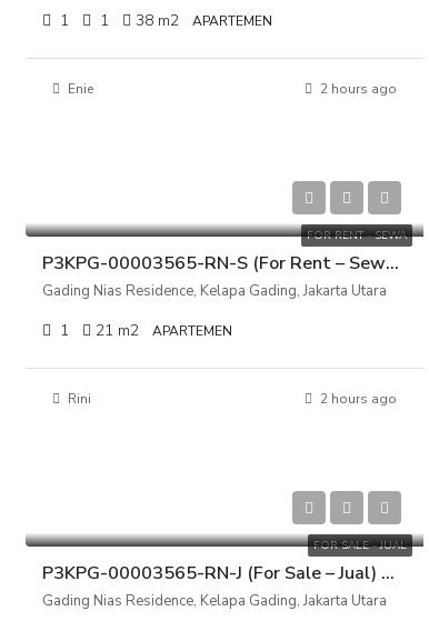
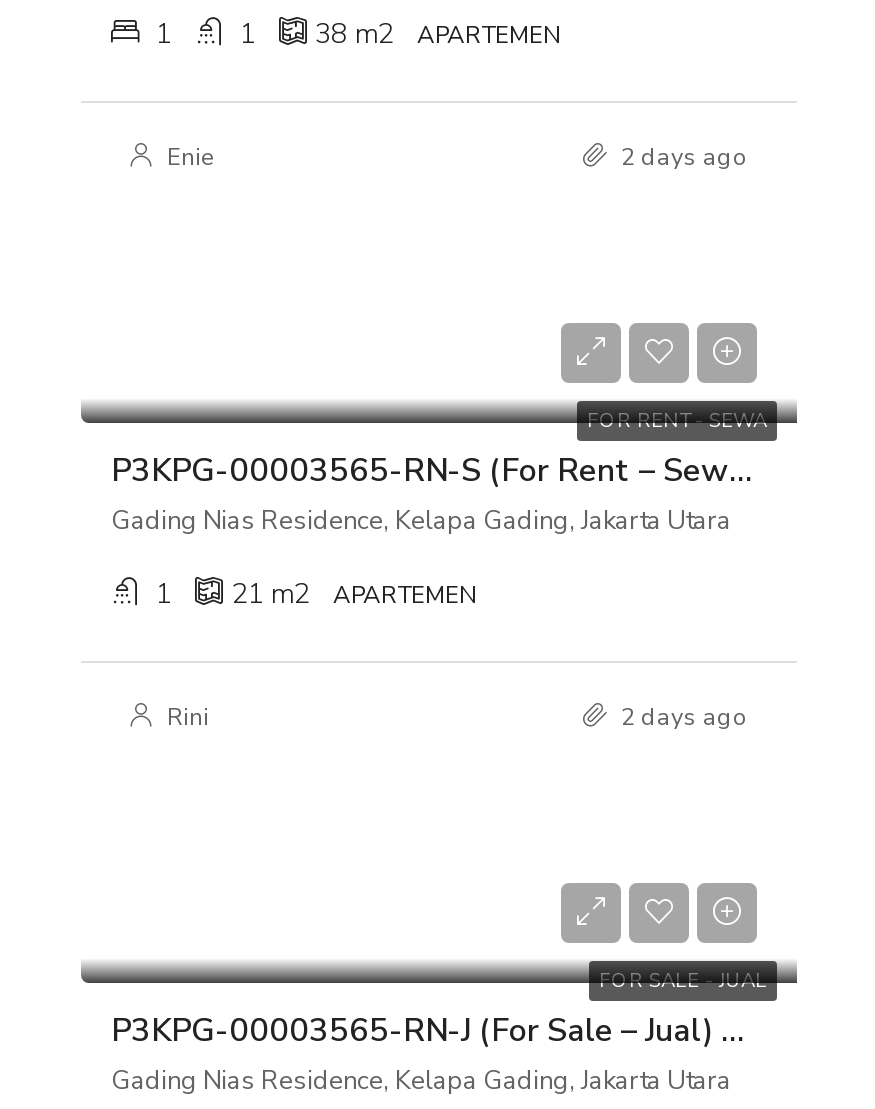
- 2 hours ago
+ 2 days ago

- 2 hours ago
+ 2 days ago
